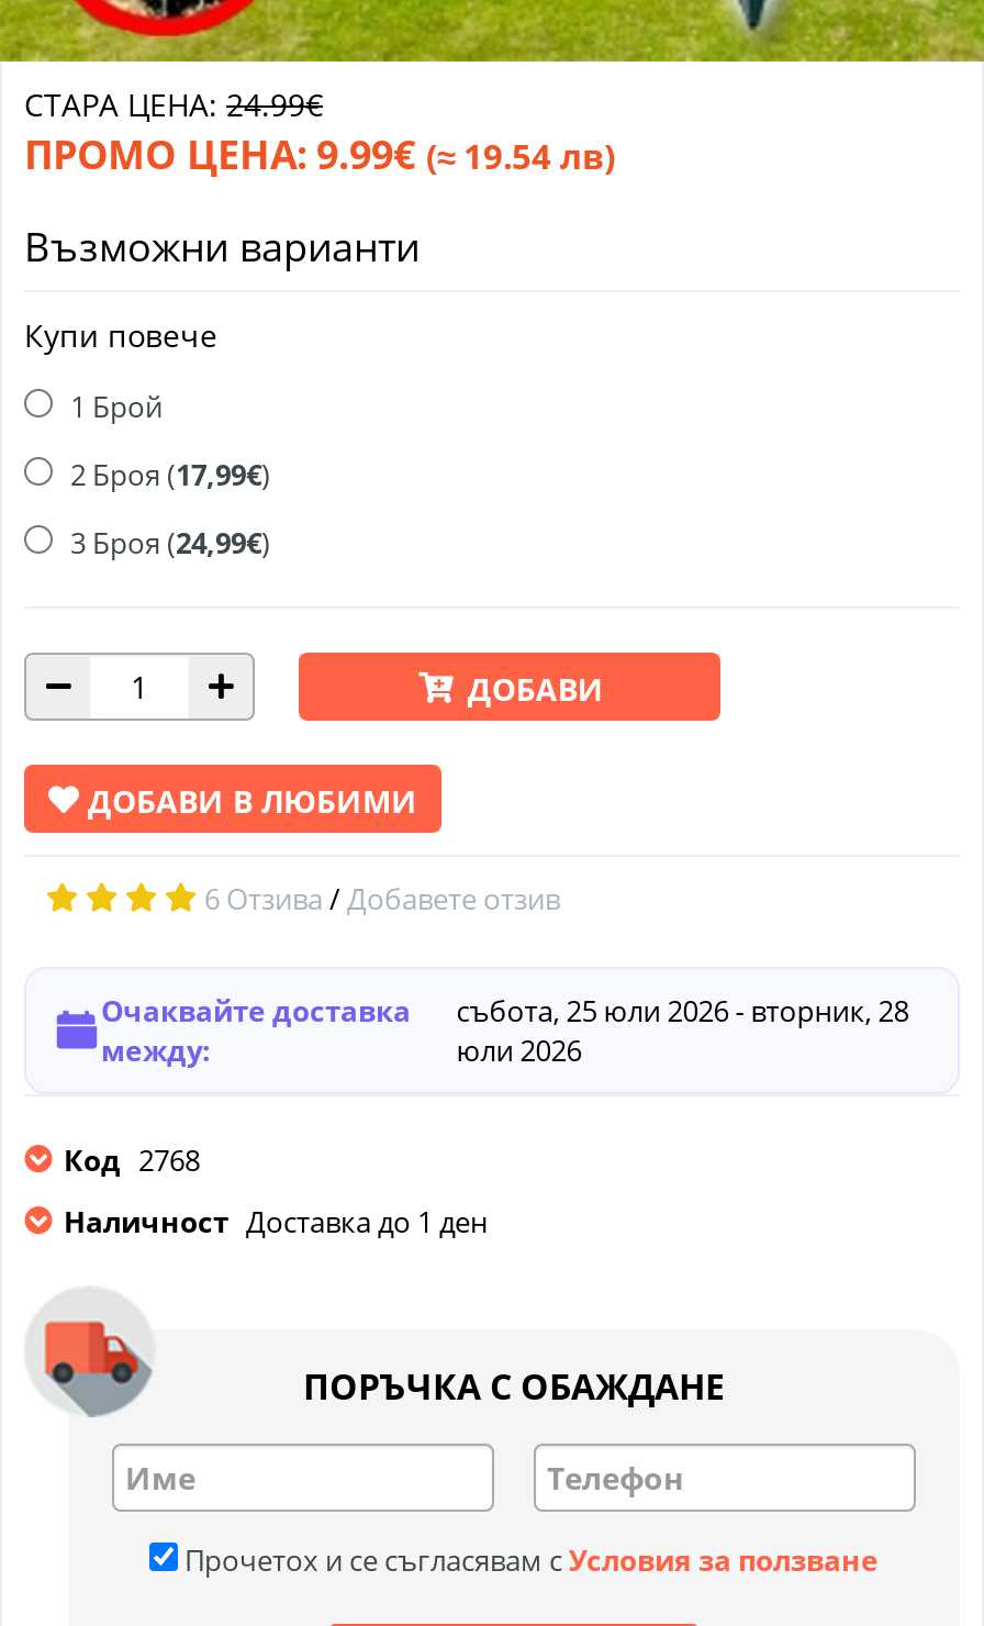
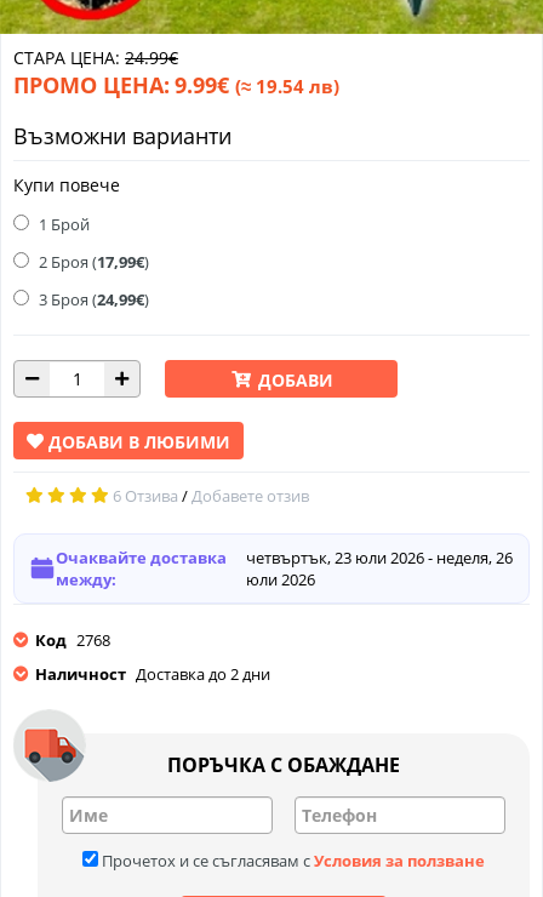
- събота, 25 юли 2026 - вторник, 28
+ четвъртък, 23 юли 2026 - неделя, 26

- Наличност Доставка до 1 ден
+ Наличност Доставка до 2 дни
